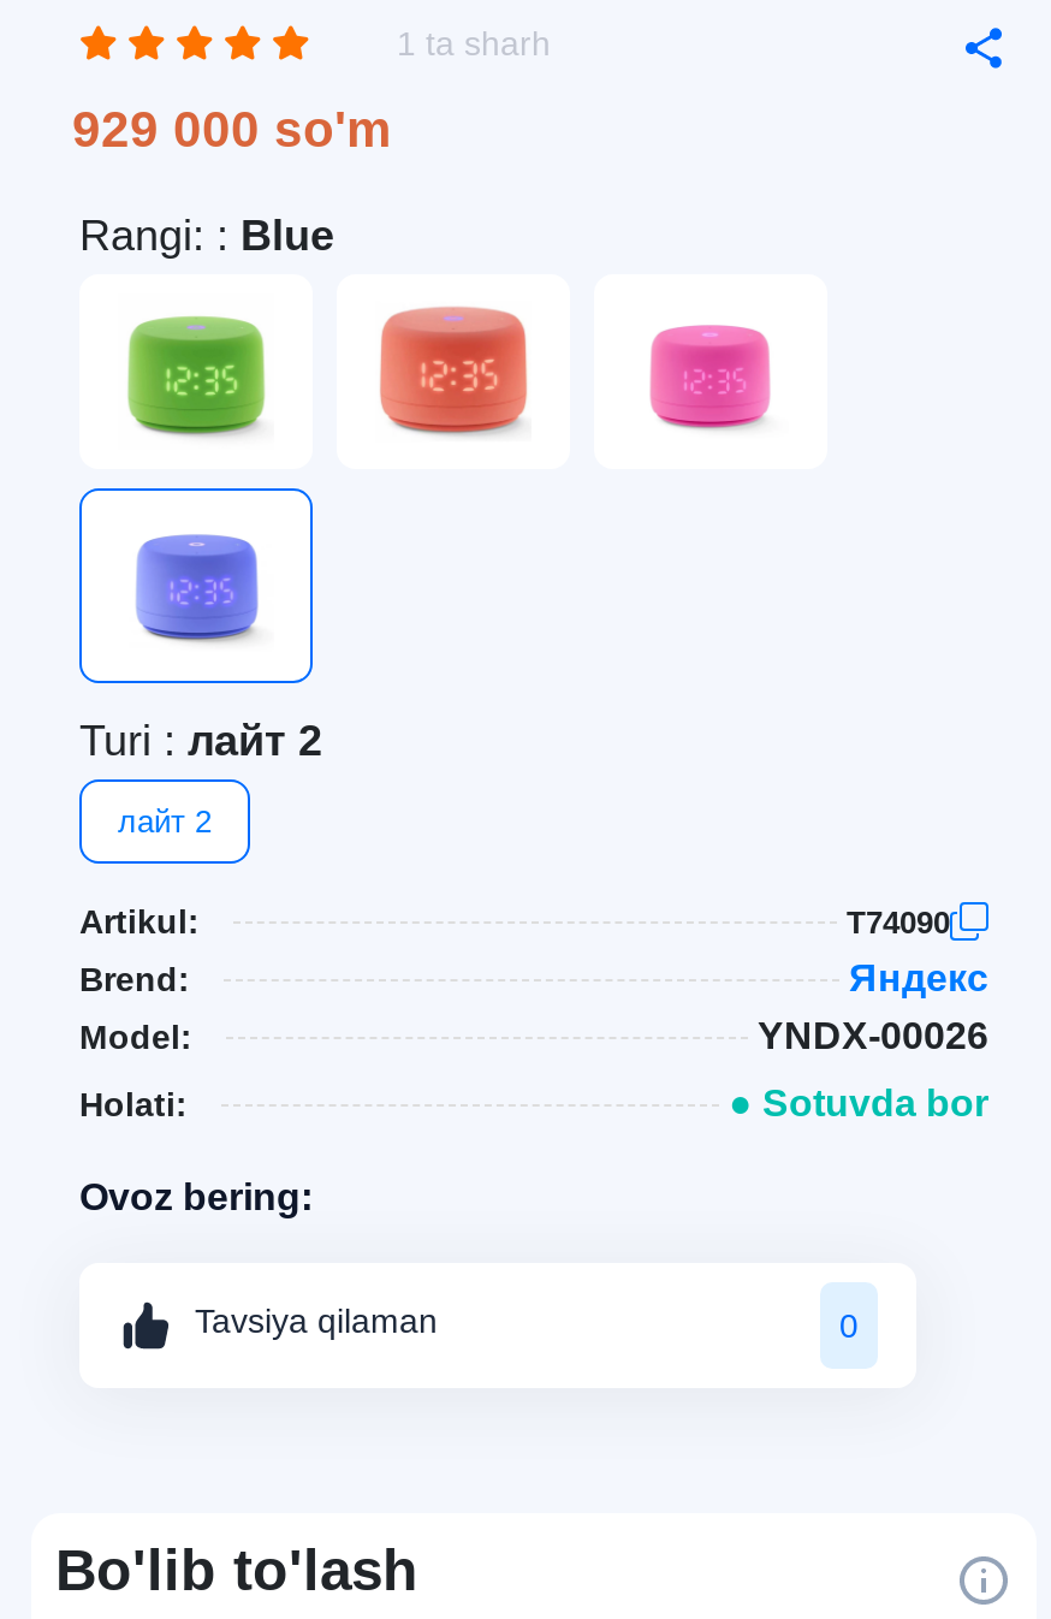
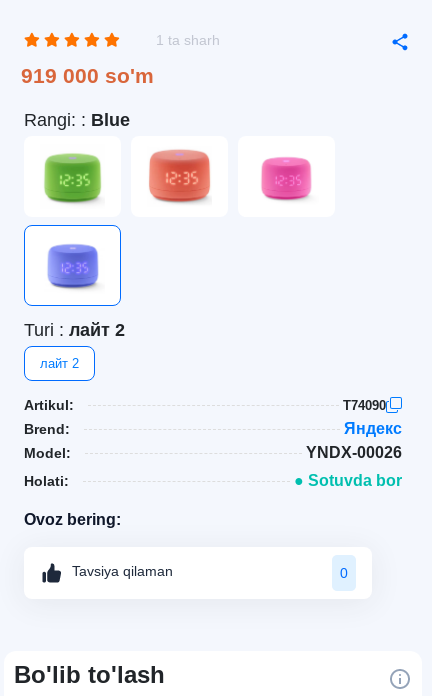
- 929 000 so'm
+ 919 000 so'm
